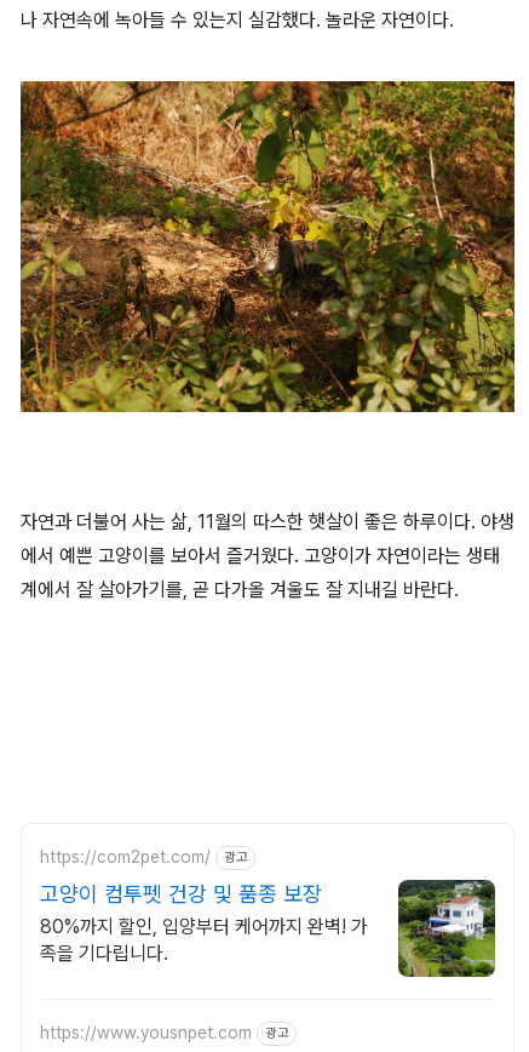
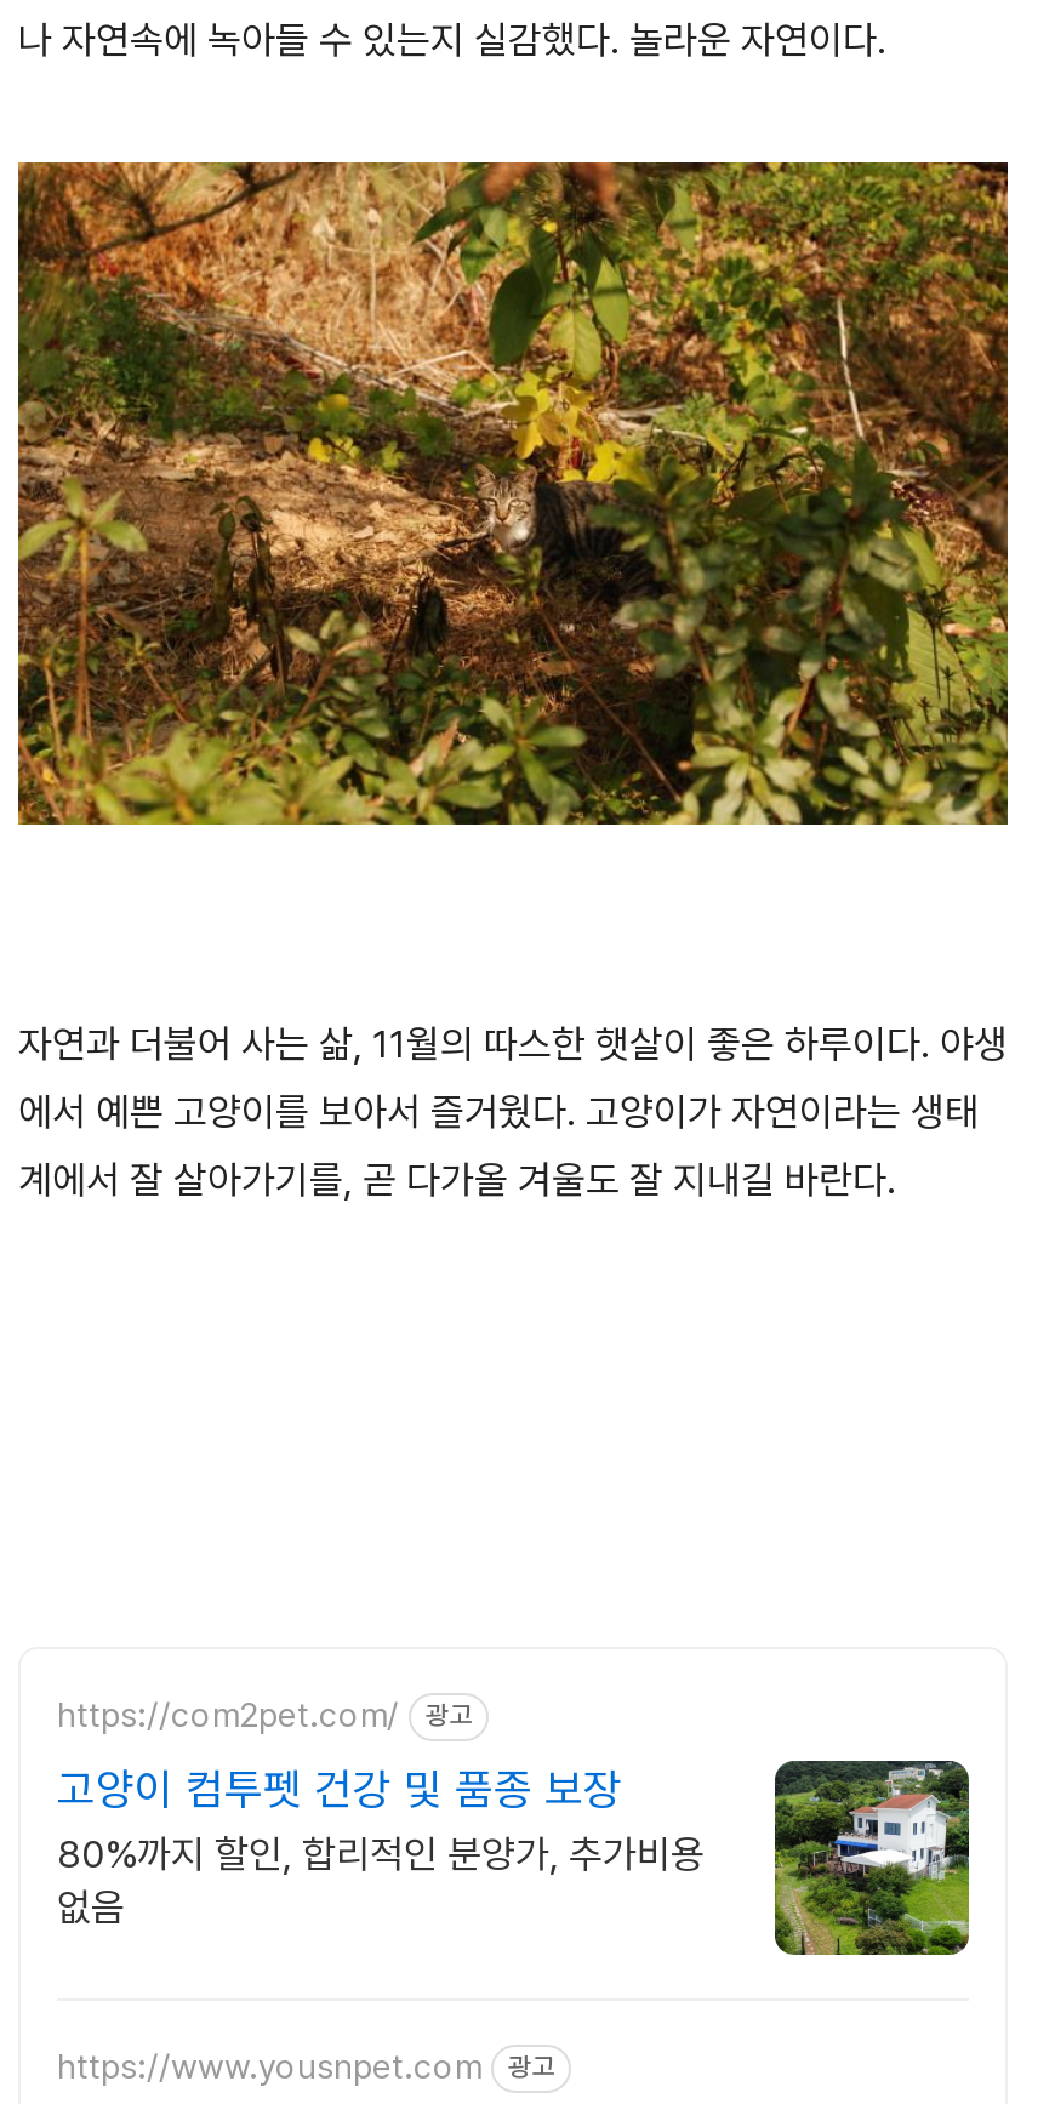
- 80%까지 할인, 입양부터 케어까지 완벽! 가
- 족을 기다립니다.
+ 80%까지 할인, 합리적인 분양가, 추가비용
+ 없음
